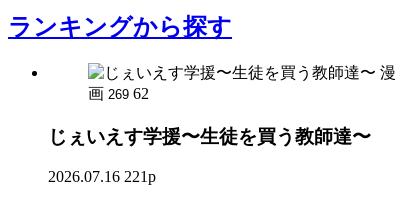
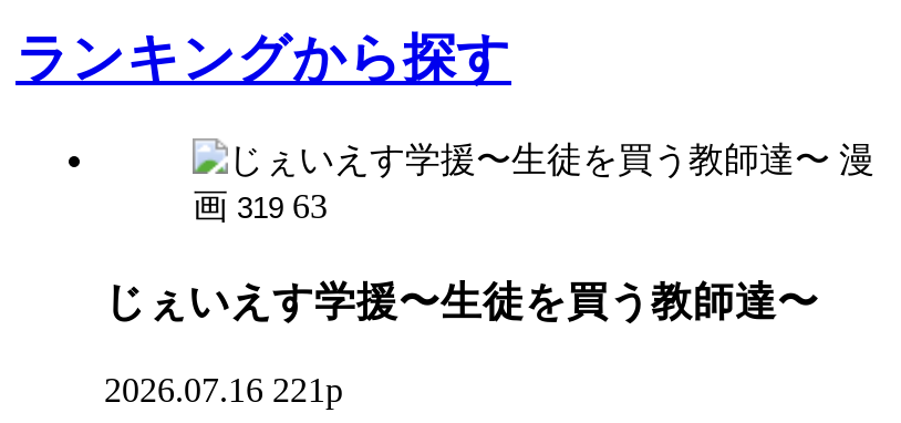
- 画 269 62
+ 画 319 63
